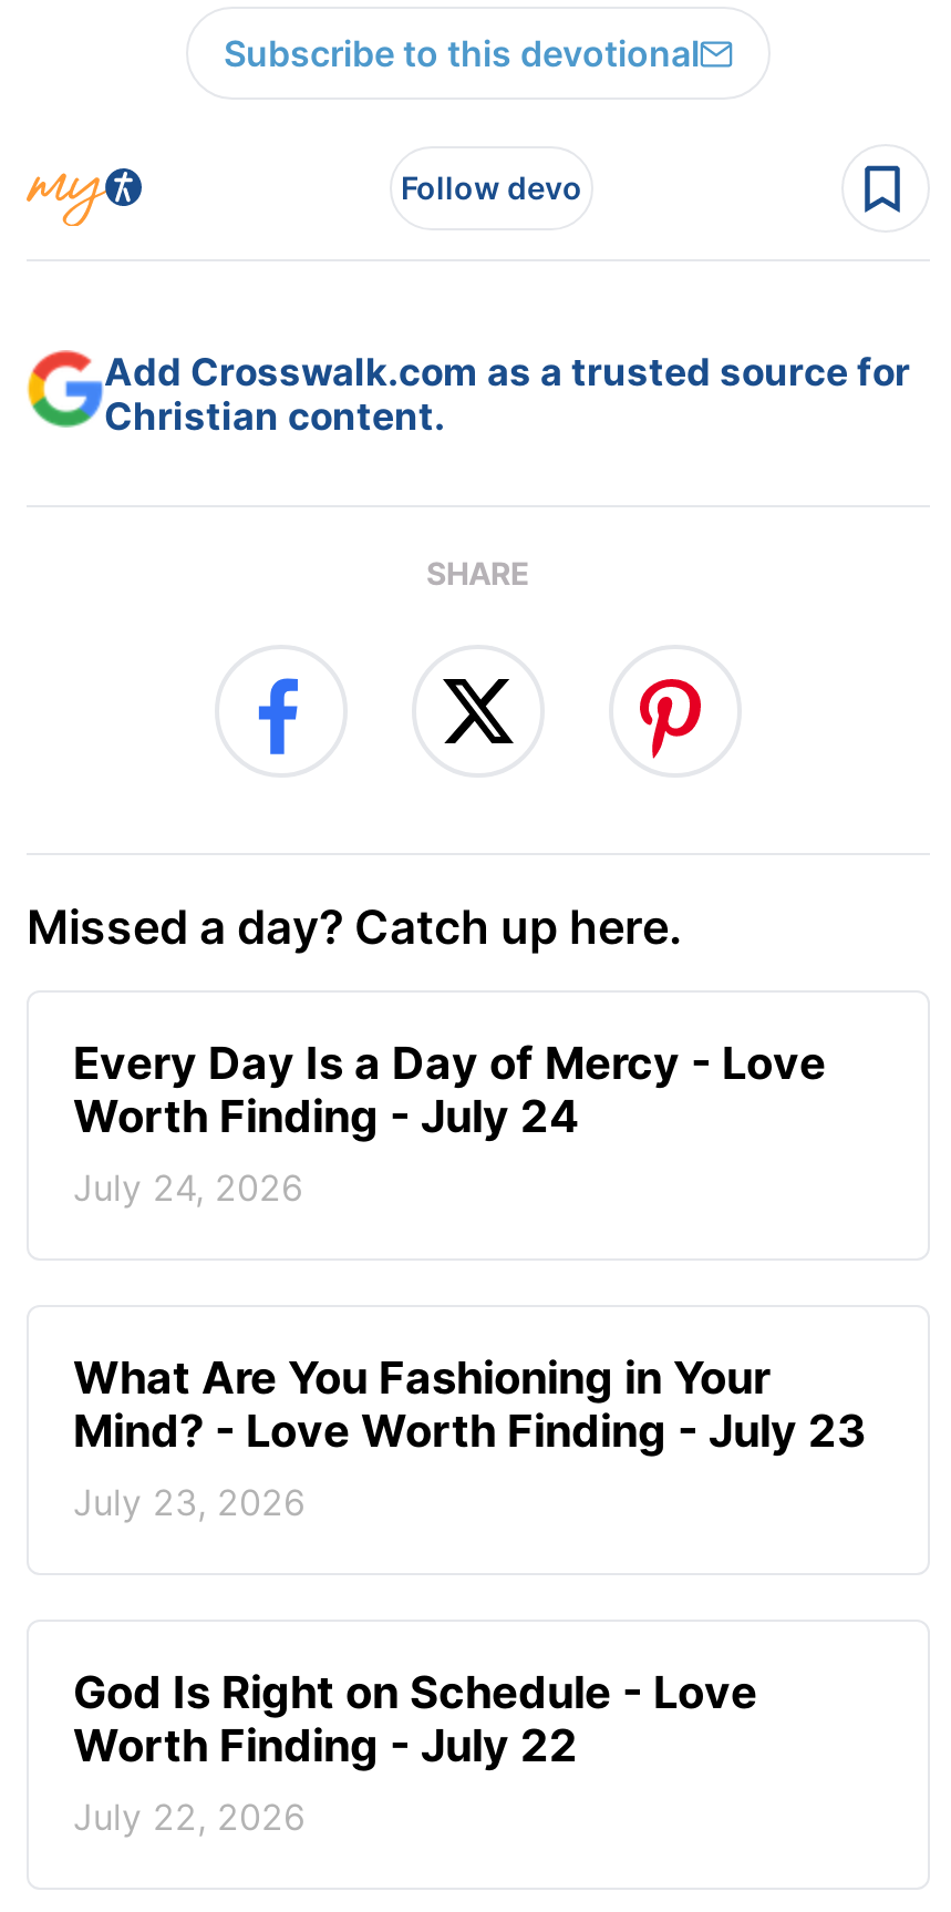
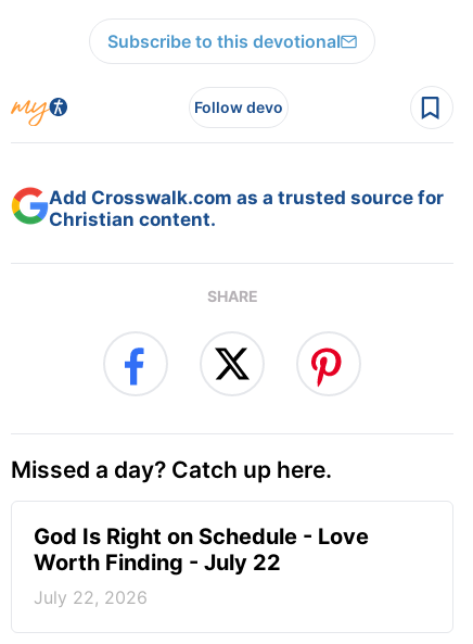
- Every Day Is a Day of Mercy - Love
- Worth Finding - July 24
- July 24, 2026

- What Are You Fashioning in Your
- Mind? - Love Worth Finding - July 23
- July 23, 2026
